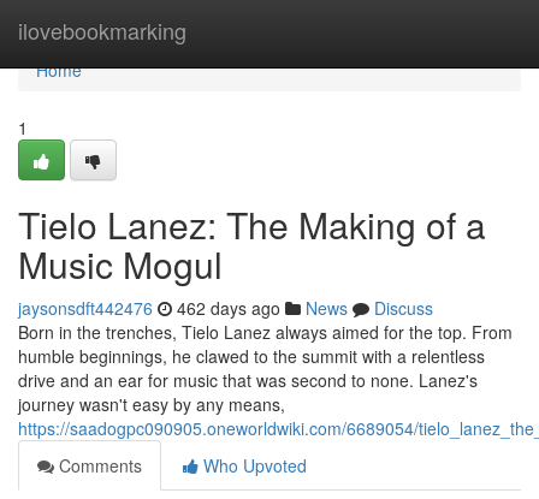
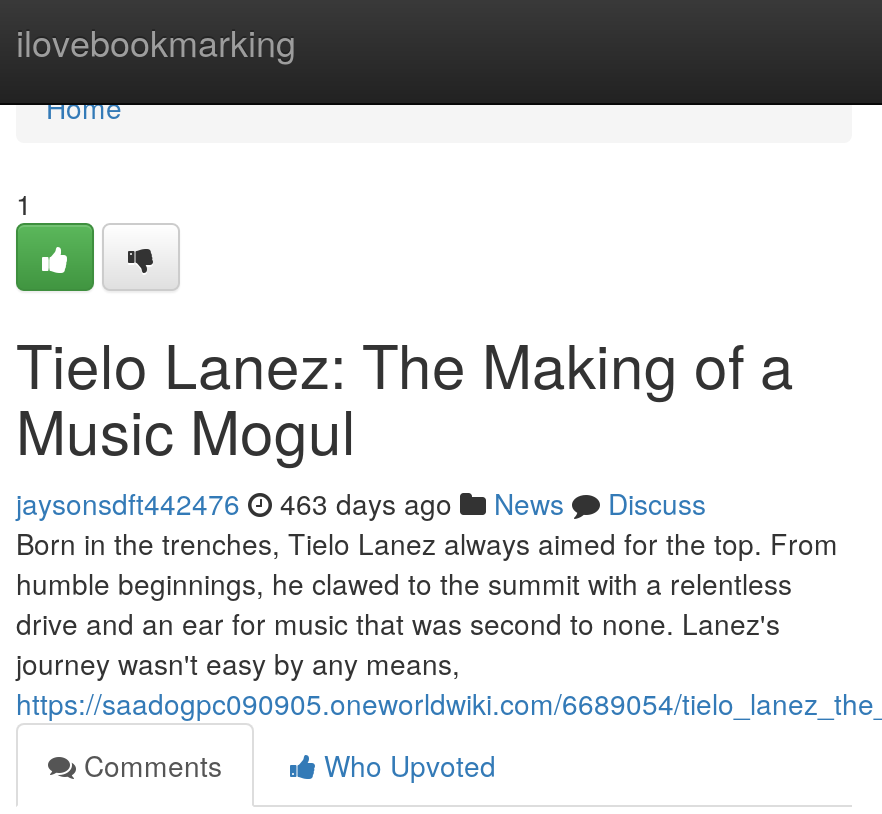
- jaysonsdft442476 462 days ago News Discuss
+ jaysonsdft442476 463 days ago News Discuss
